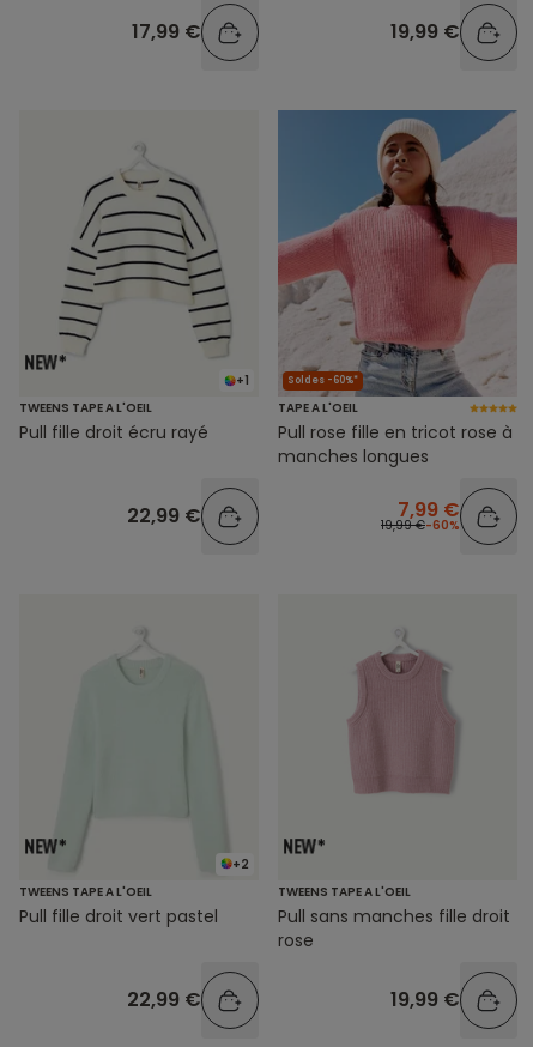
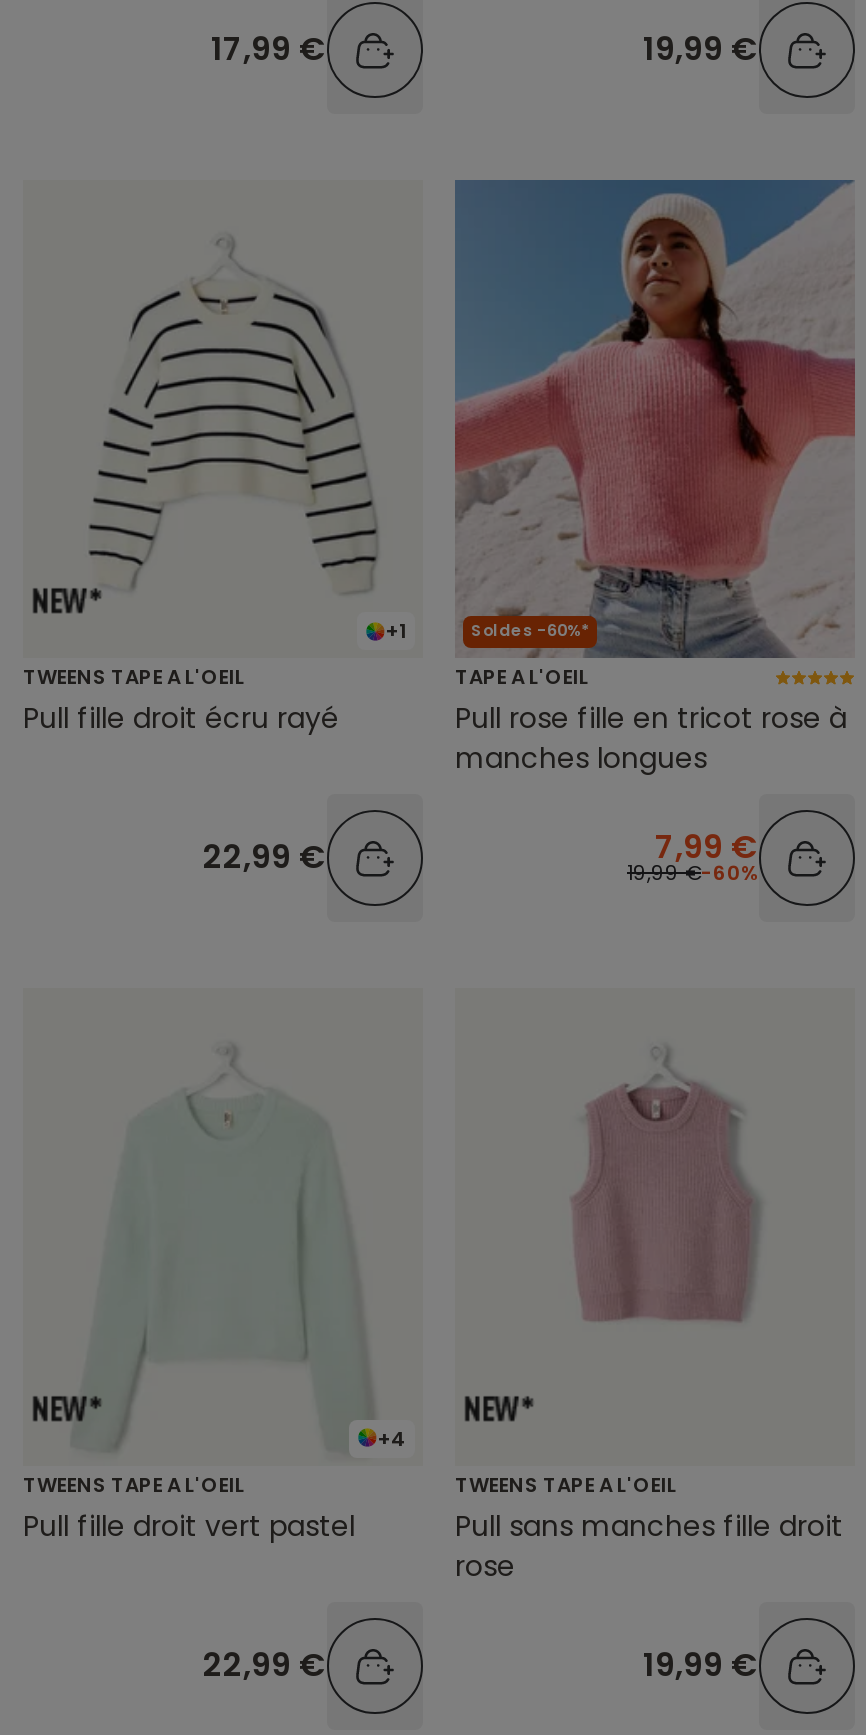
- +2
+ +4
